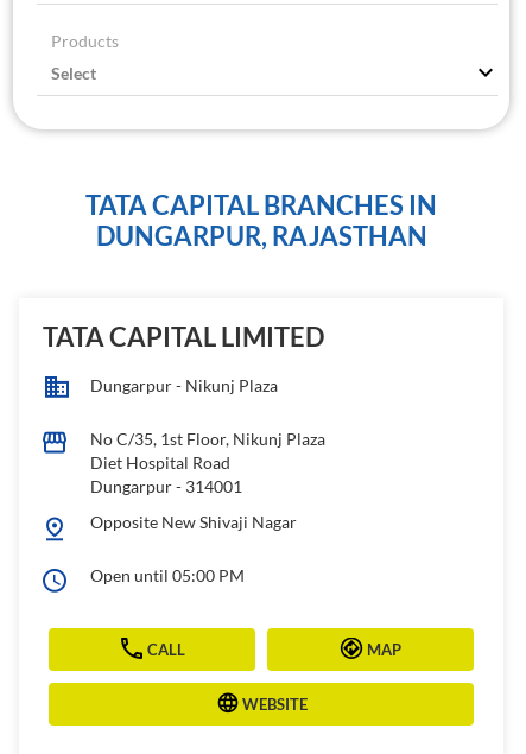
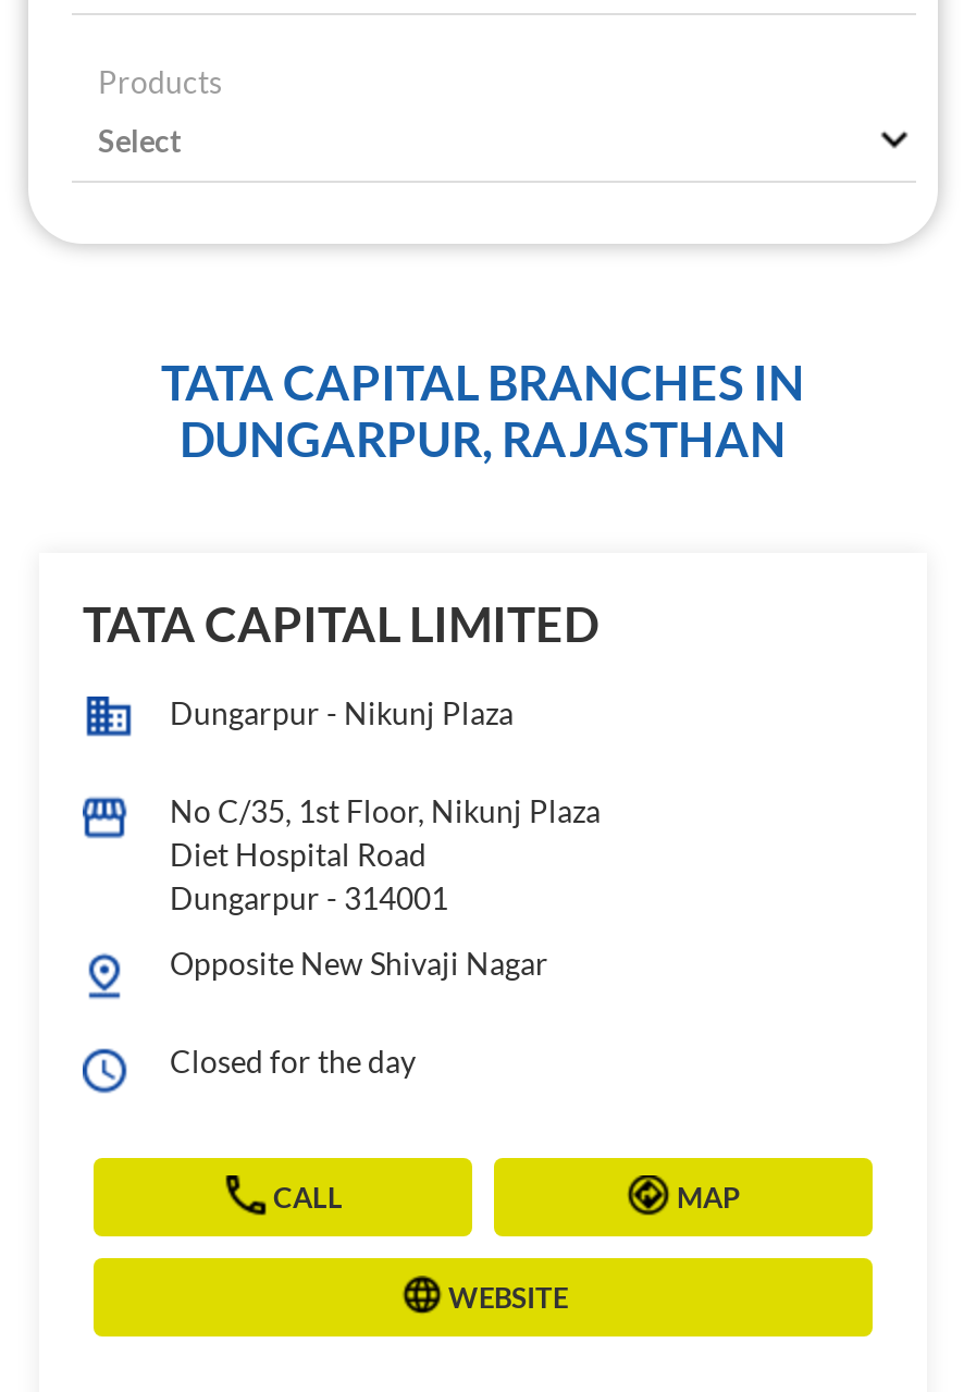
- Open until 05:00 PM
+ Closed for the day
